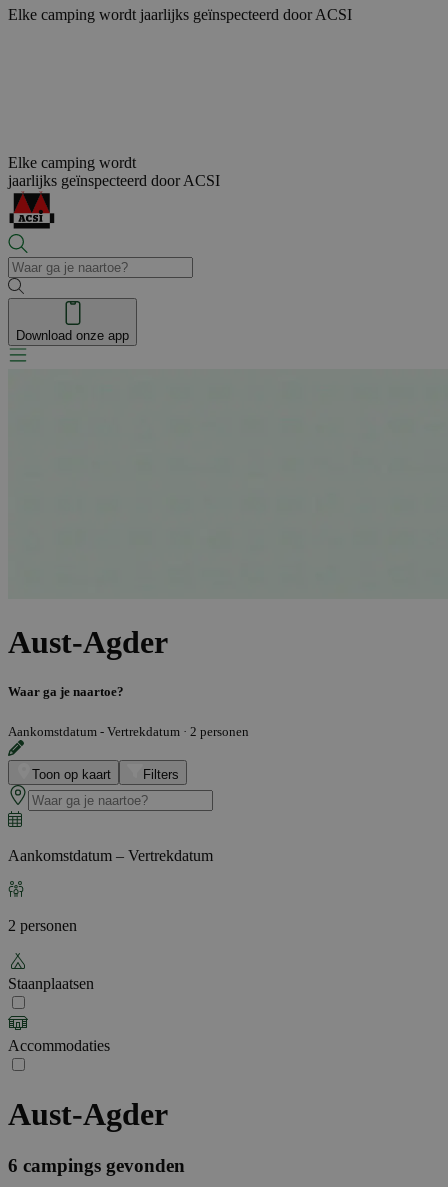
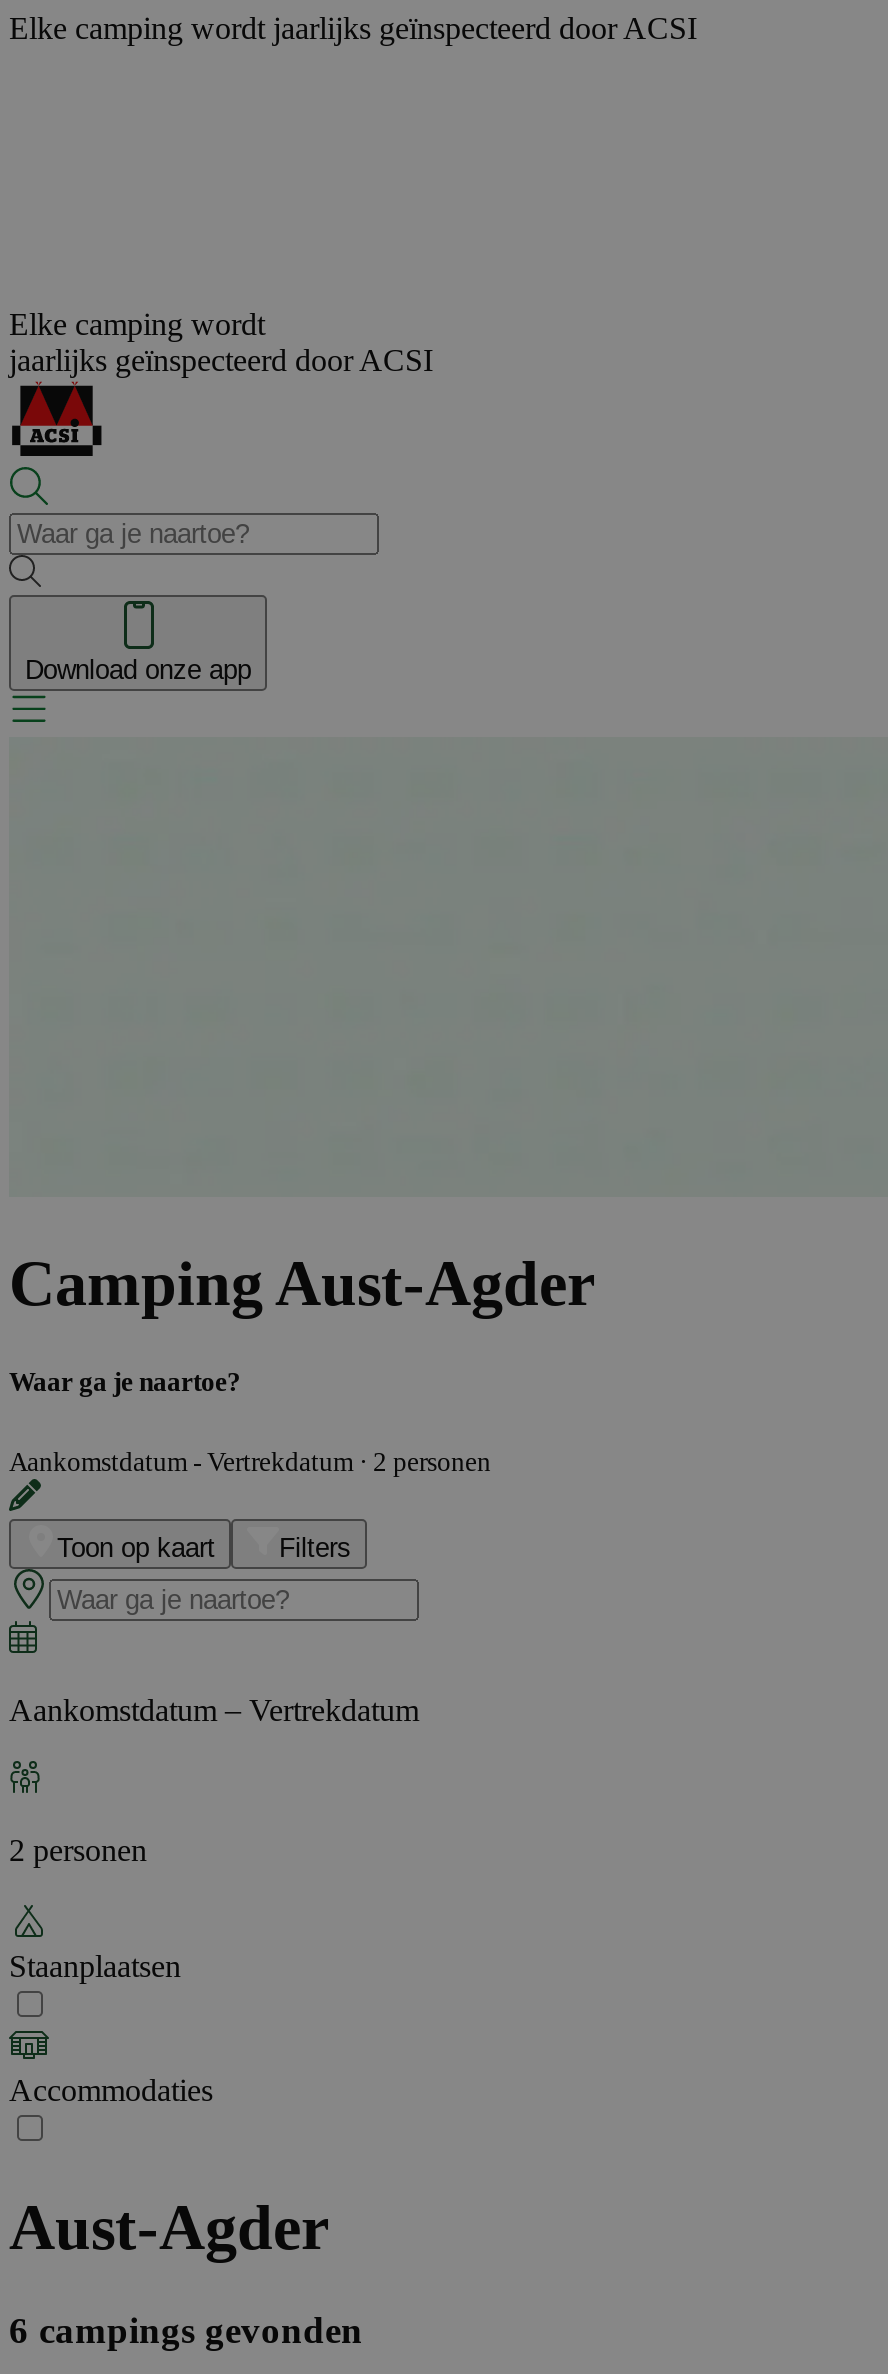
- Aust-Agder
+ Camping Aust-Agder
